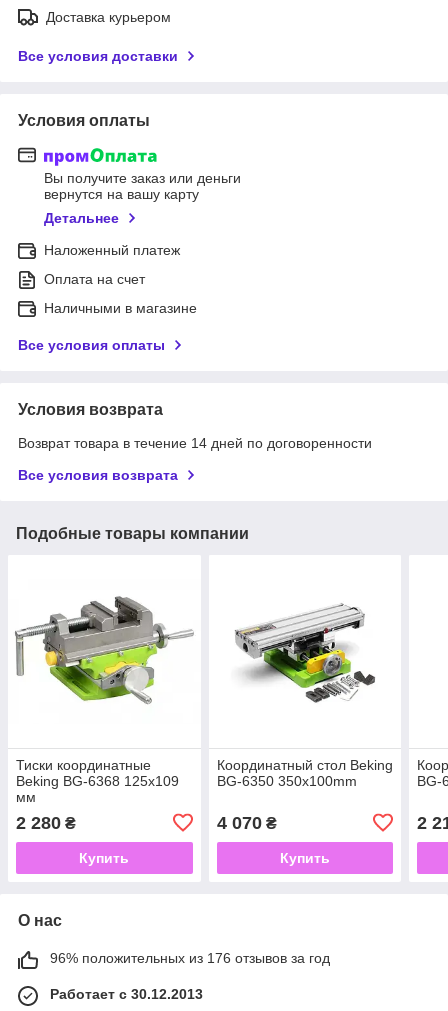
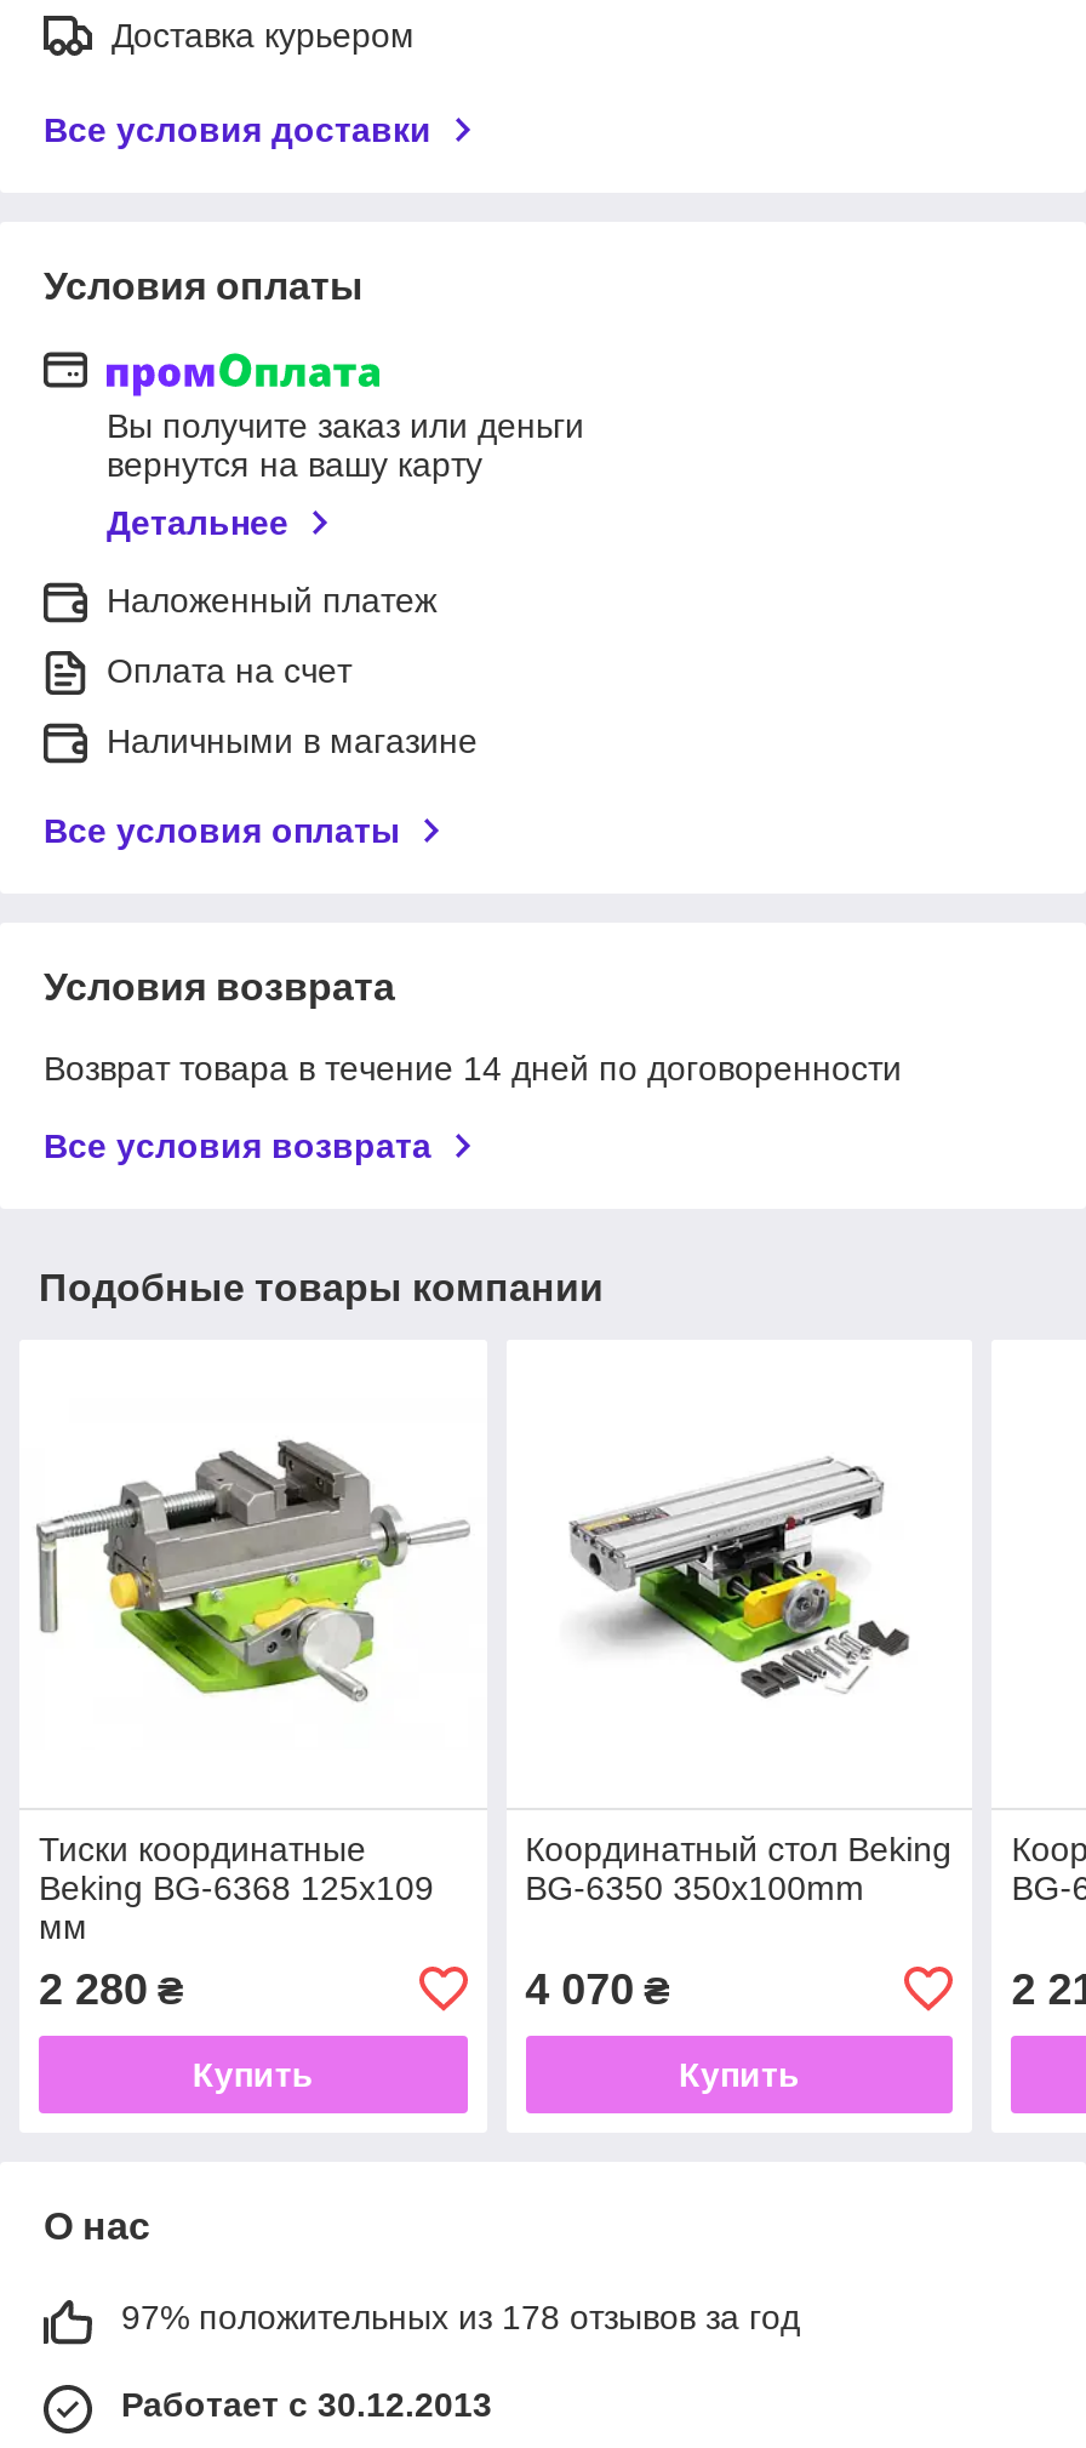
- 96% положительных из 176 отзывов за год
+ 97% положительных из 178 отзывов за год
